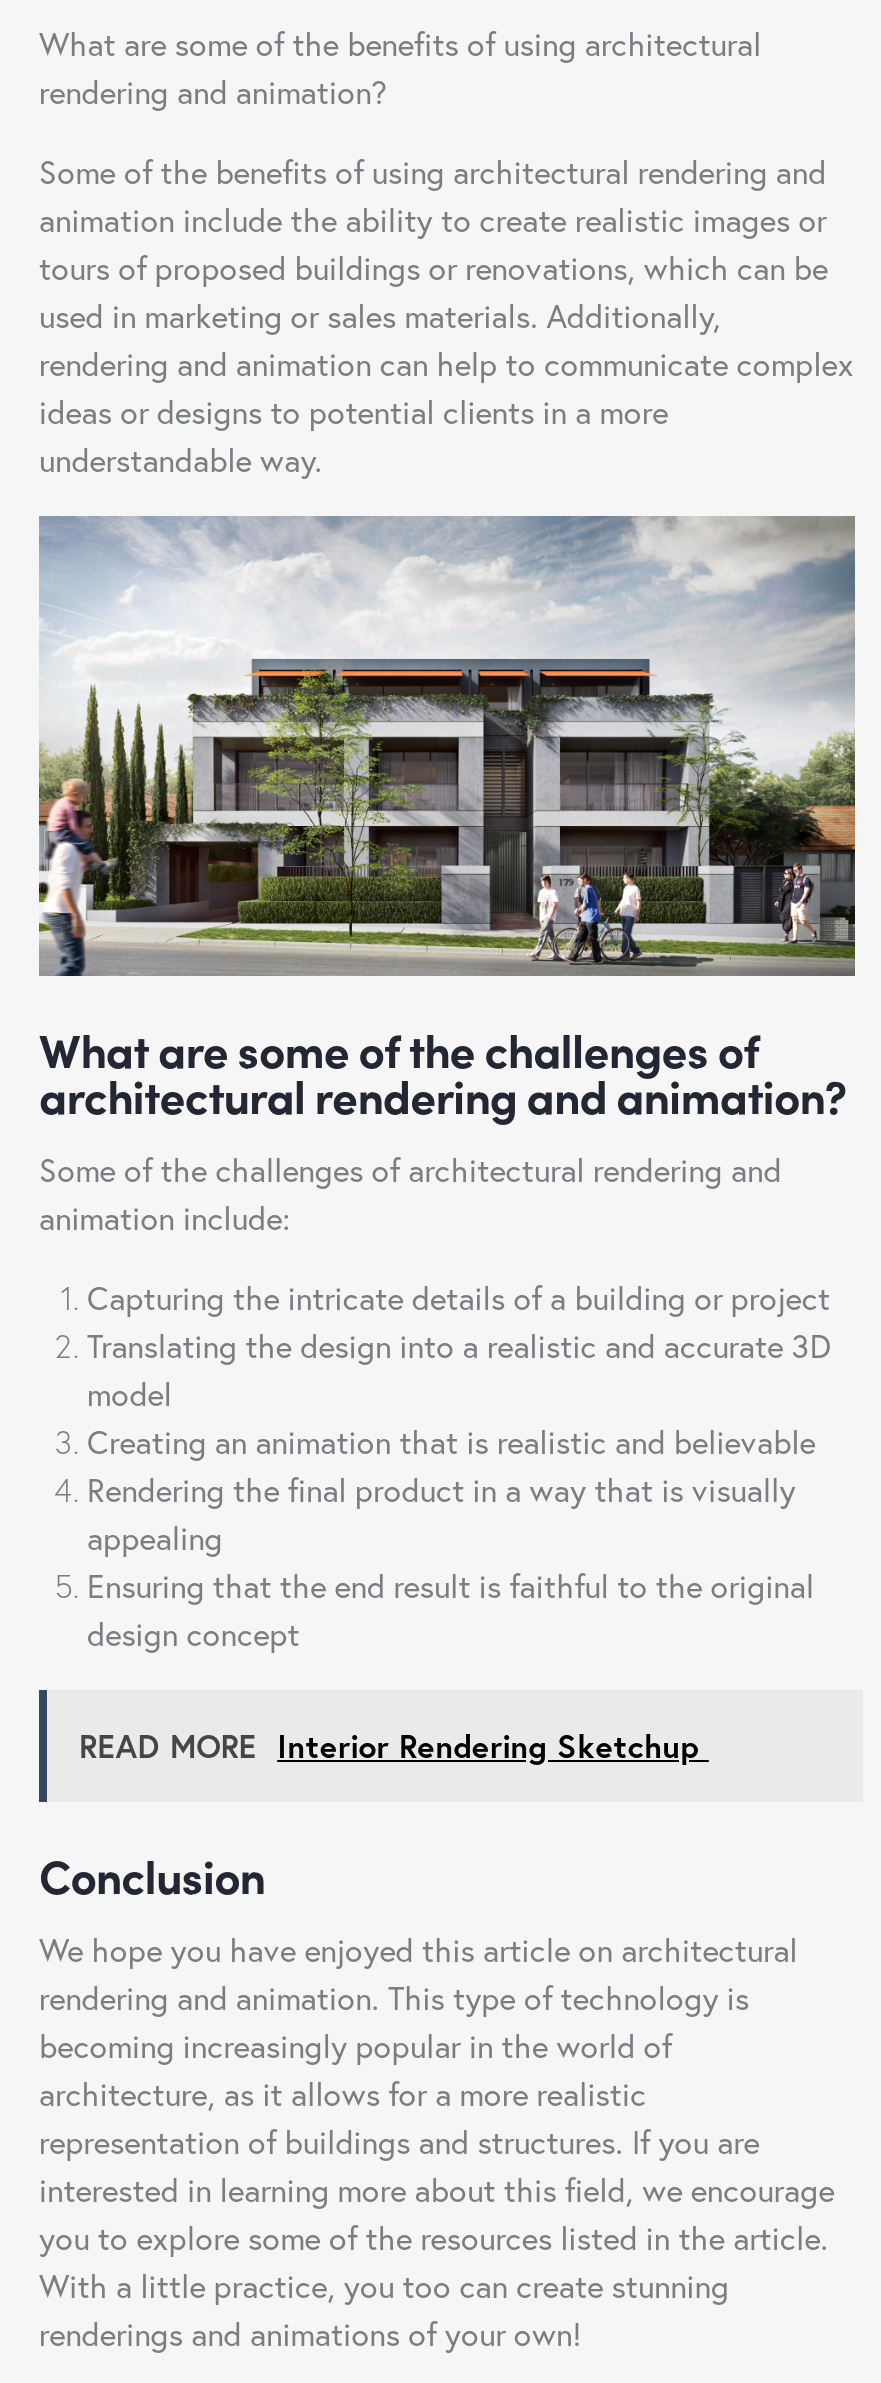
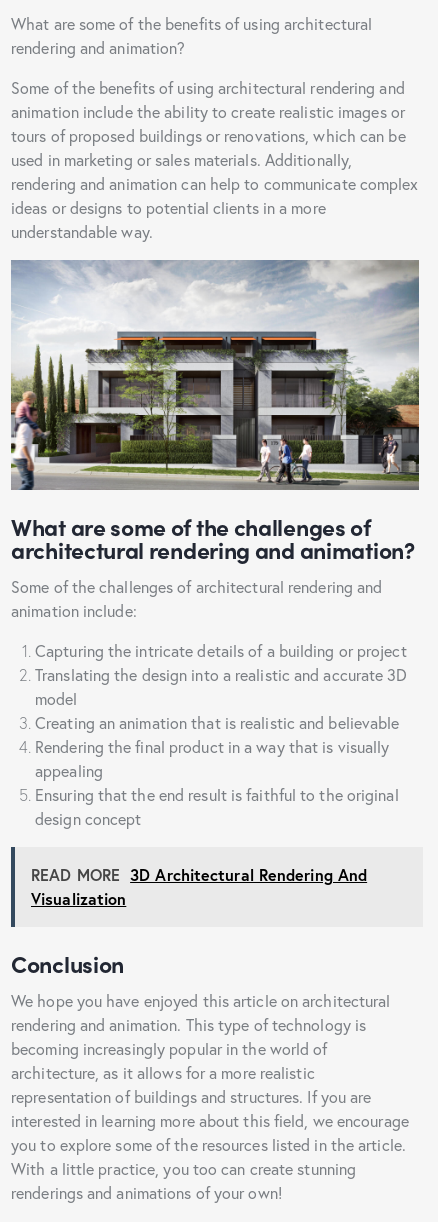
- READ MORE Interior Rendering Sketchup
+ READ MORE 3D Architectural Rendering And
+ Visualization
